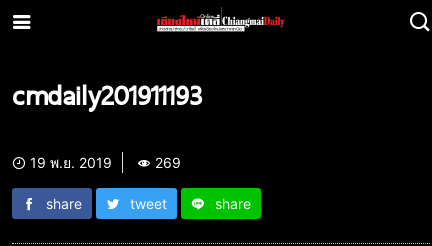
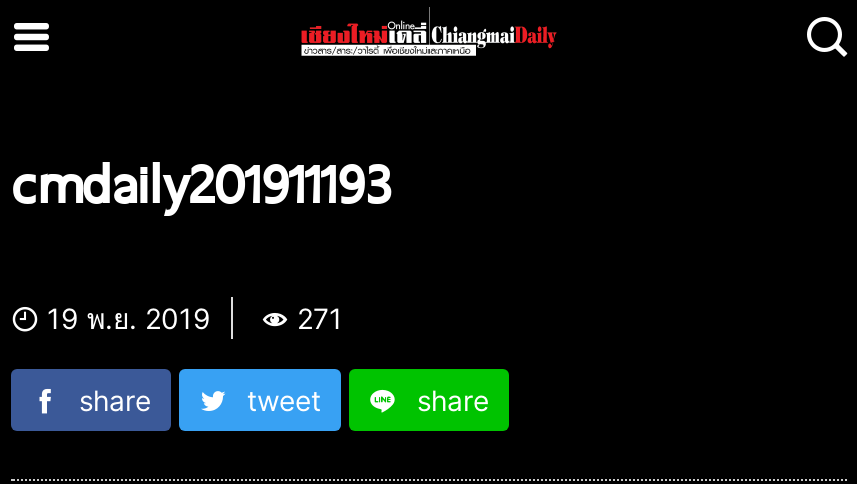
- 269
+ 271
